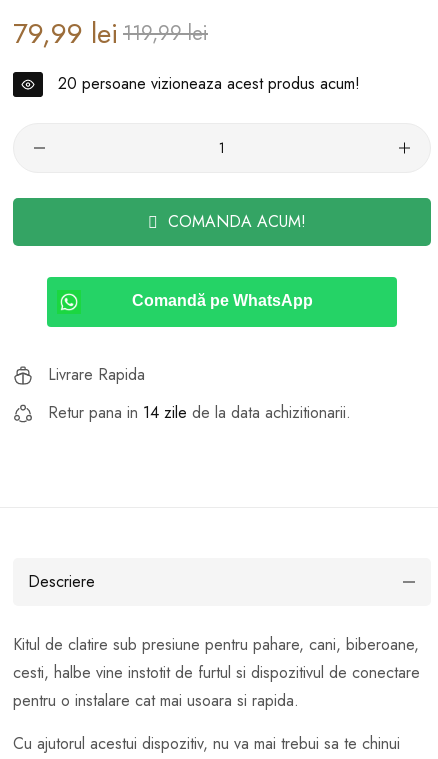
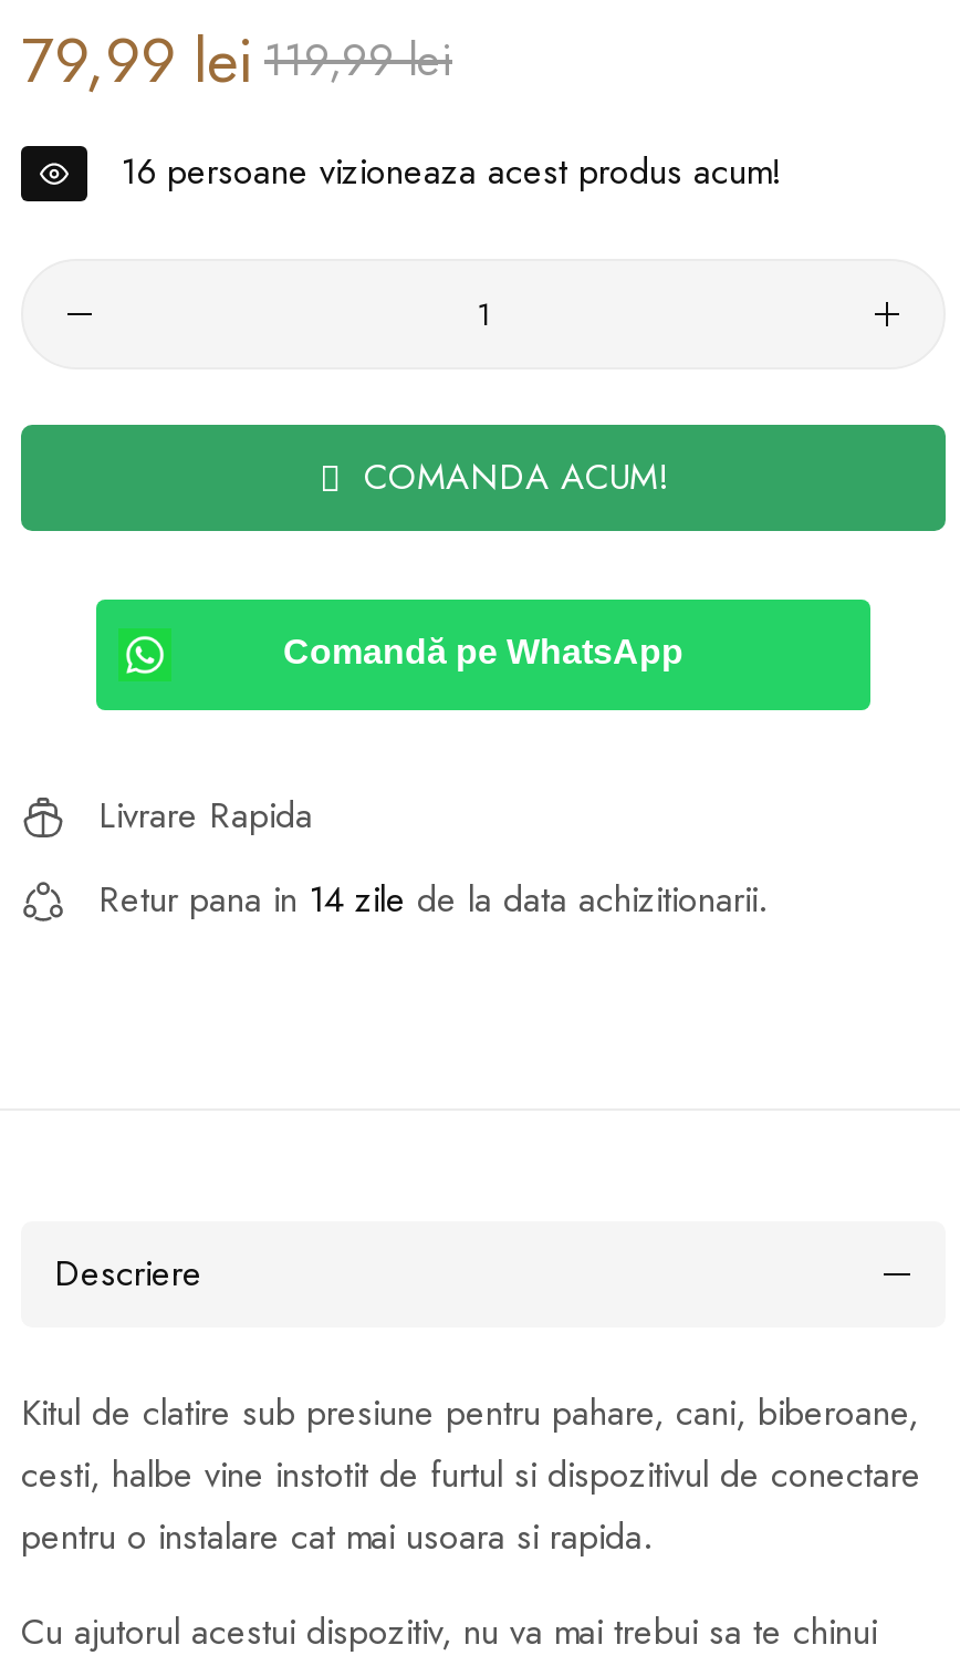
- 20 persoane vizioneaza acest produs acum!
+ 16 persoane vizioneaza acest produs acum!
